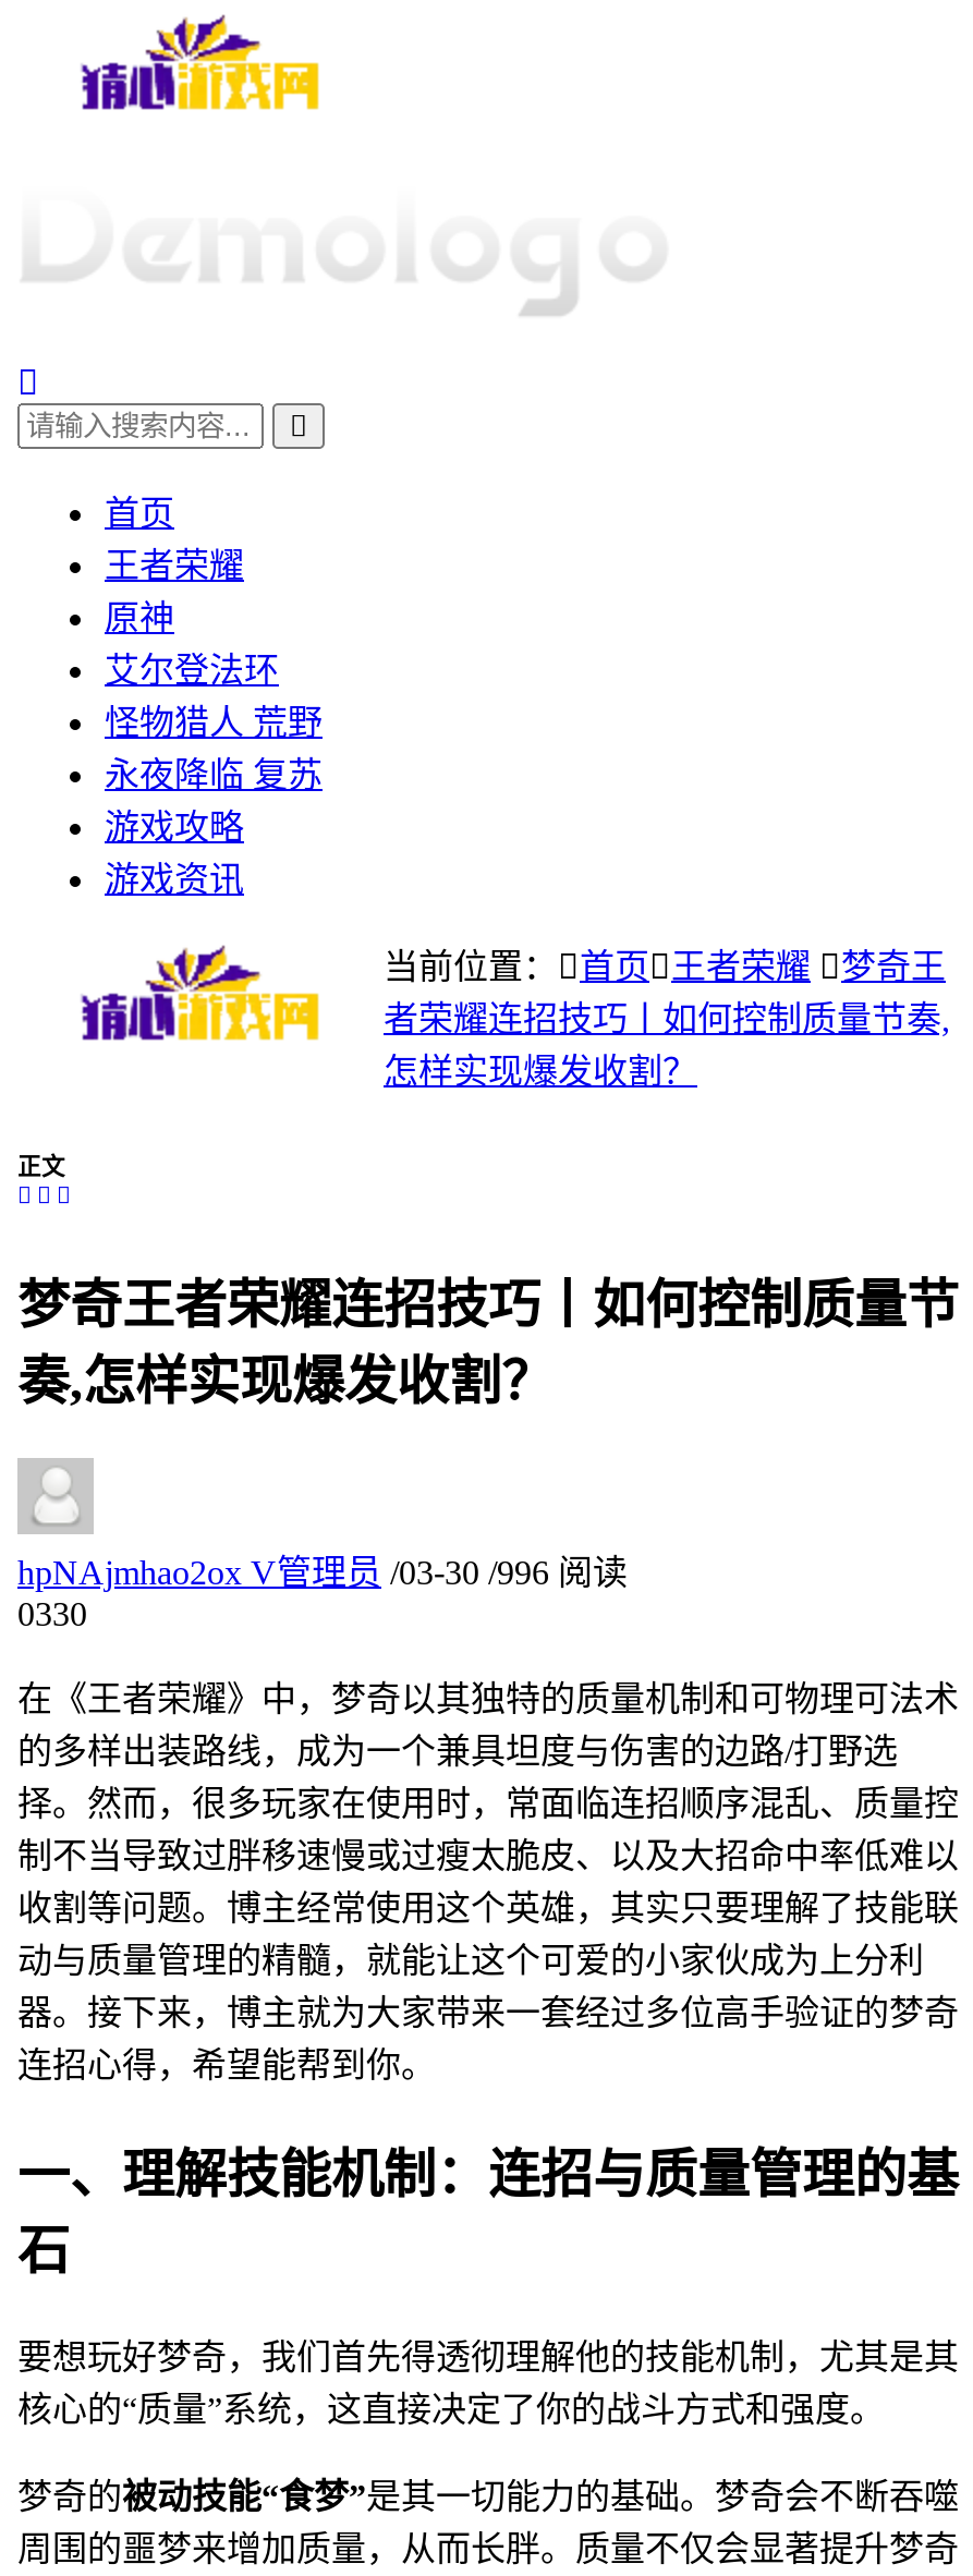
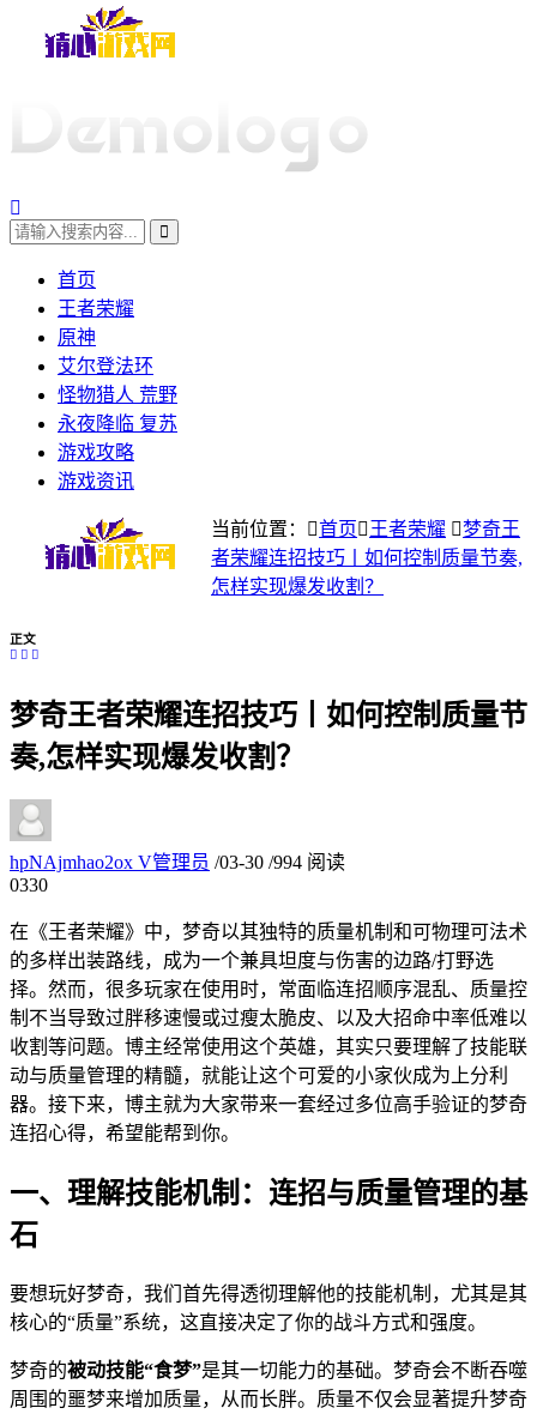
- hpNAjmhao2ox V管理员 / 03-30 / 996 阅读
+ hpNAjmhao2ox V管理员 / 03-30 / 994 阅读
